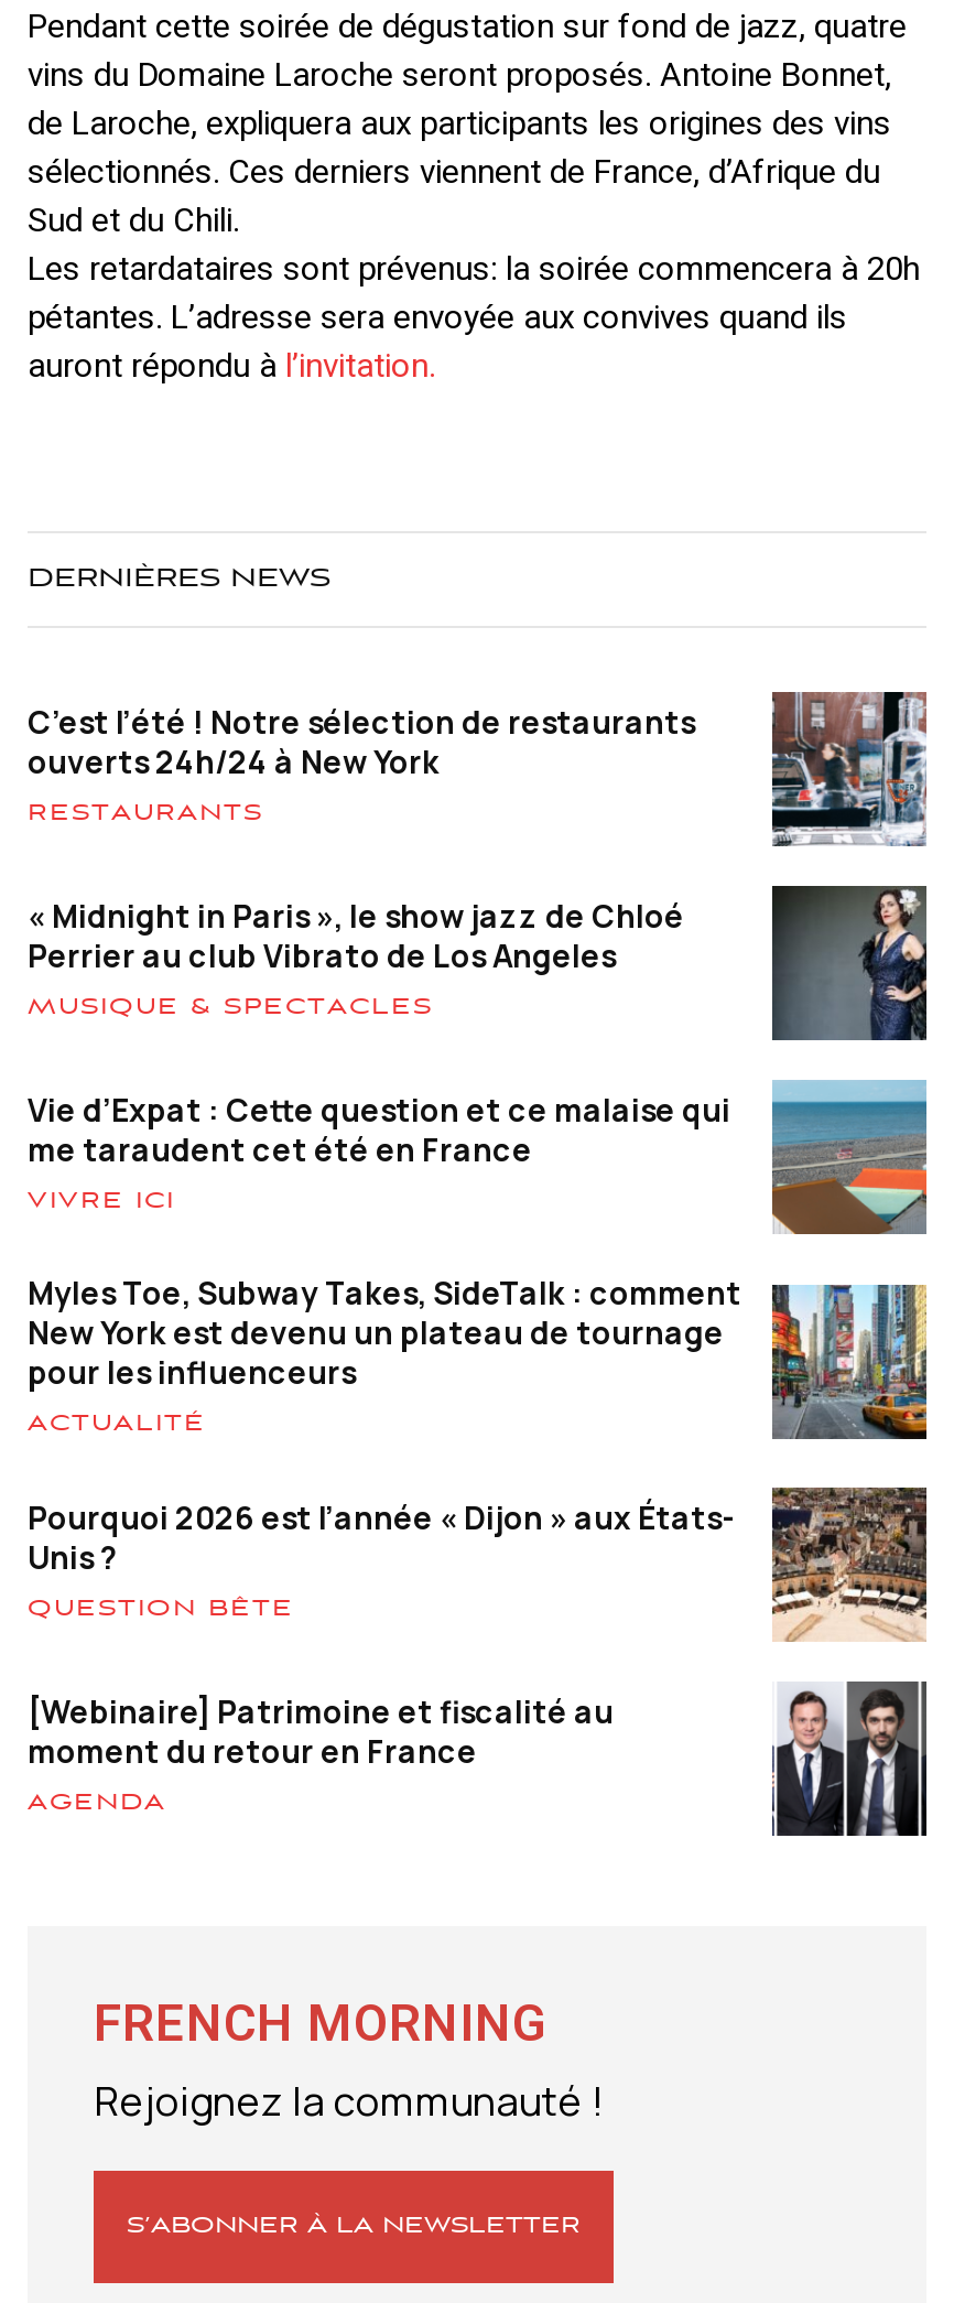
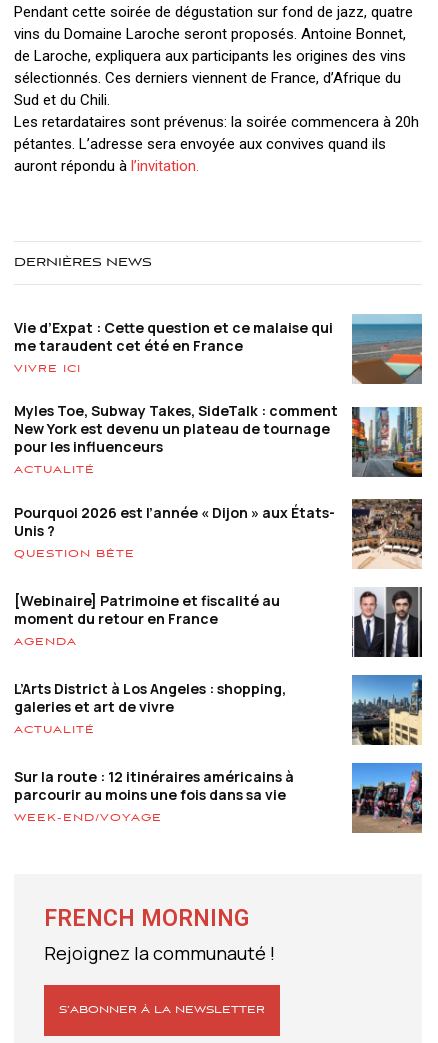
- [image]
- C’est l’été ! Notre sélection de restaurants
- ouverts 24h/24 à New York
- RESTAURANTS
- « Midnight in Paris », le show jazz de Chloé
- Perrier au club Vibrato de Los Angeles
- MUSIQUE & SPECTACLES

- [image]

moved up: [image] | Vie d’Expat : Cette question et ce malaise qui | me taraudent cet été en France | ... | moment du retour en France | AGENDA

+ L’Arts District à Los Angeles : shopping,
+ galeries et art de vivre
+ ACTUALITÉ
+ Sur la route : 12 itinéraires américains à
+ parcourir au moins une fois dans sa vie
+ WEEK-END/VOYAGE

+ [image]

+ [image]
